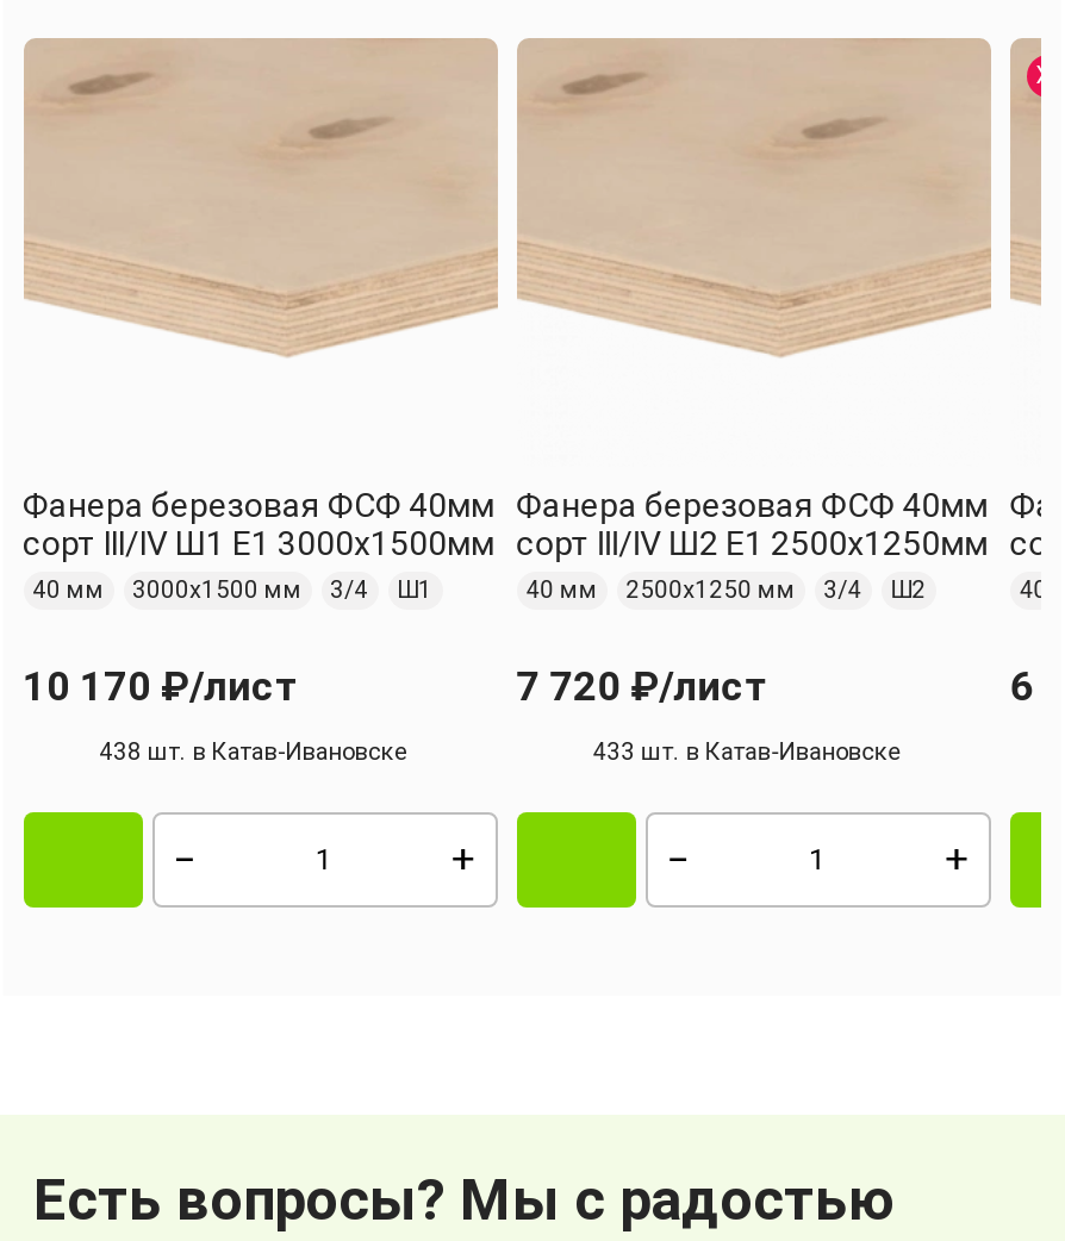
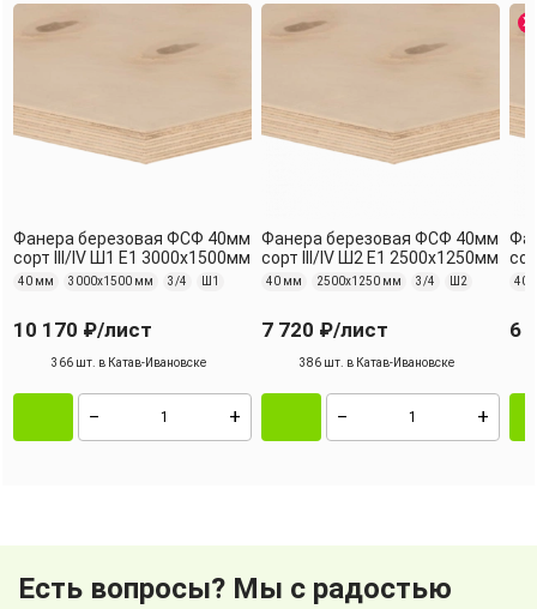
- 438 шт. в Катав-Ивановске
+ 366 шт. в Катав-Ивановске

- 433 шт. в Катав-Ивановске
+ 386 шт. в Катав-Ивановске
